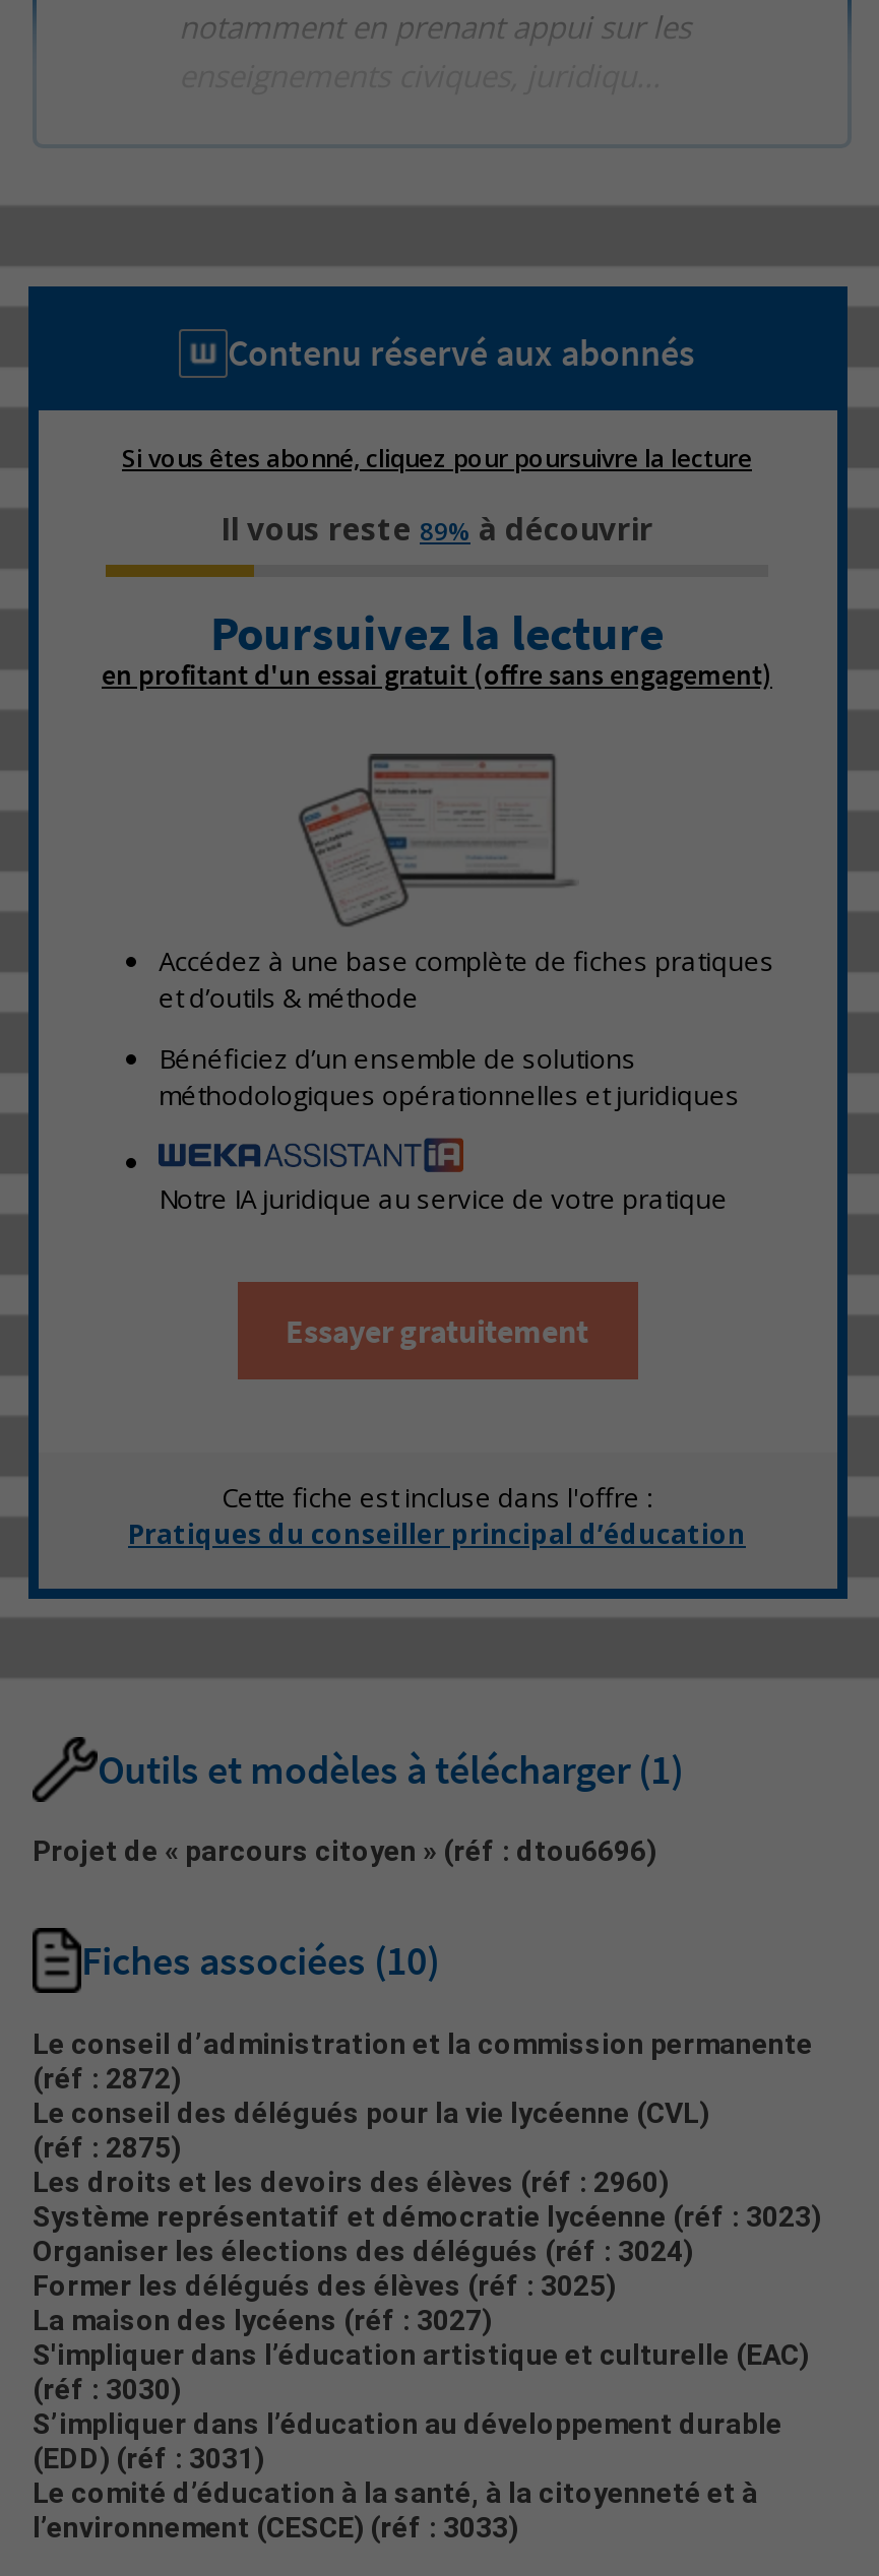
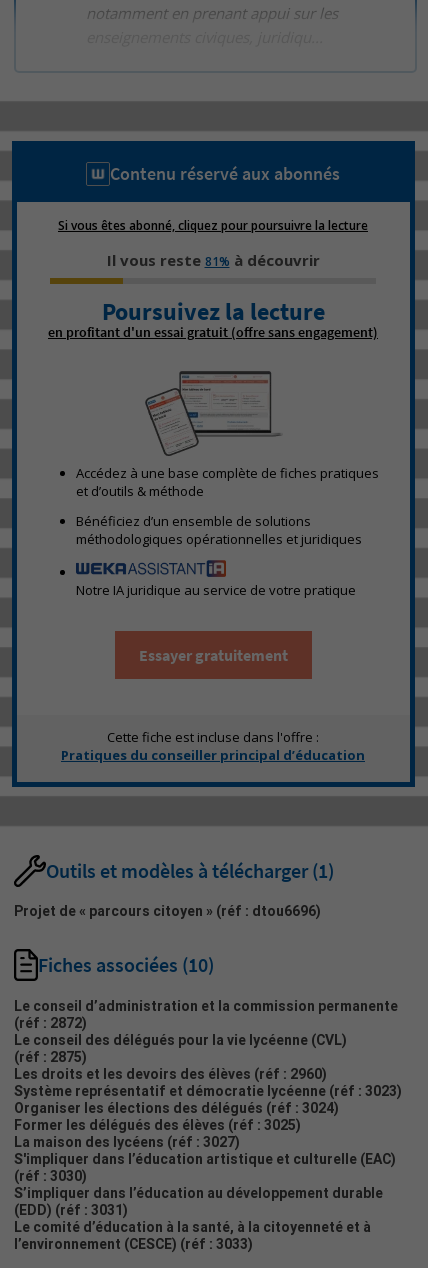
- Il vous reste 89% à découvrir
+ Il vous reste 81% à découvrir
